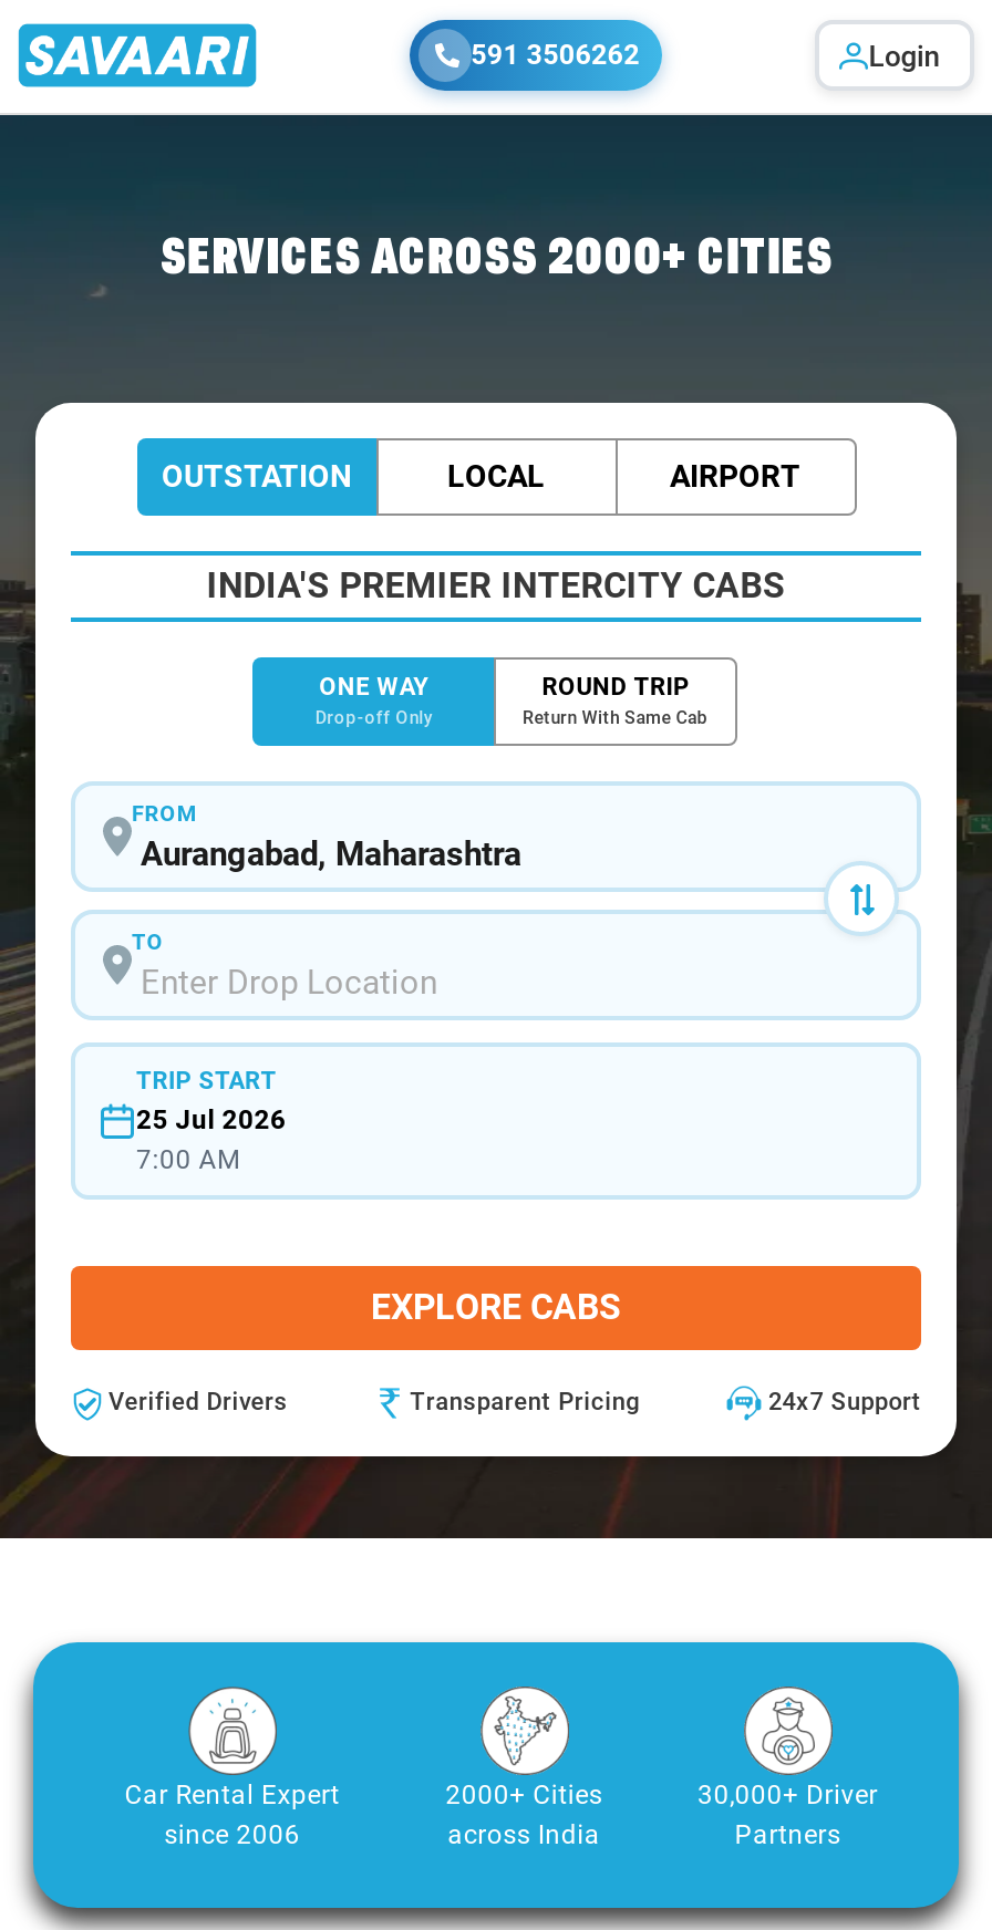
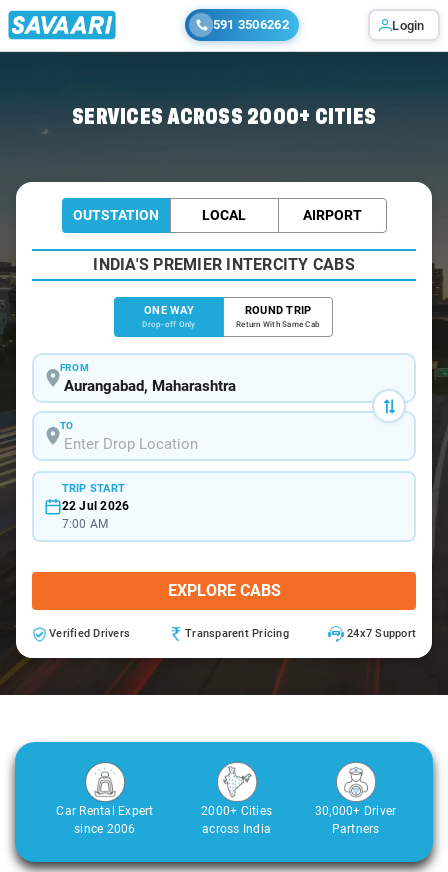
- 25 Jul 2026
+ 22 Jul 2026
